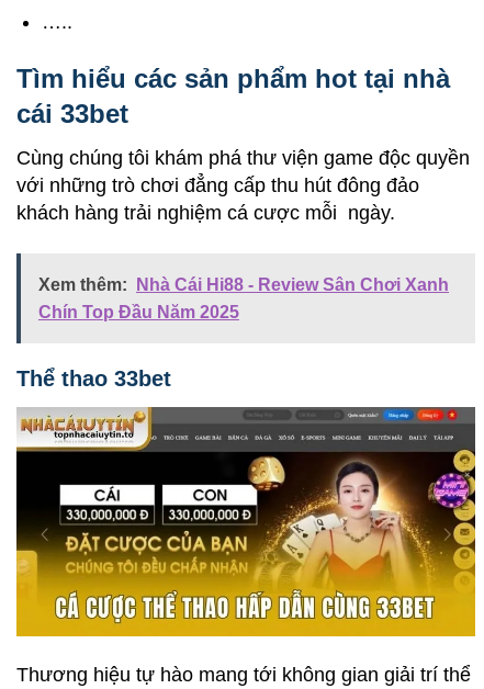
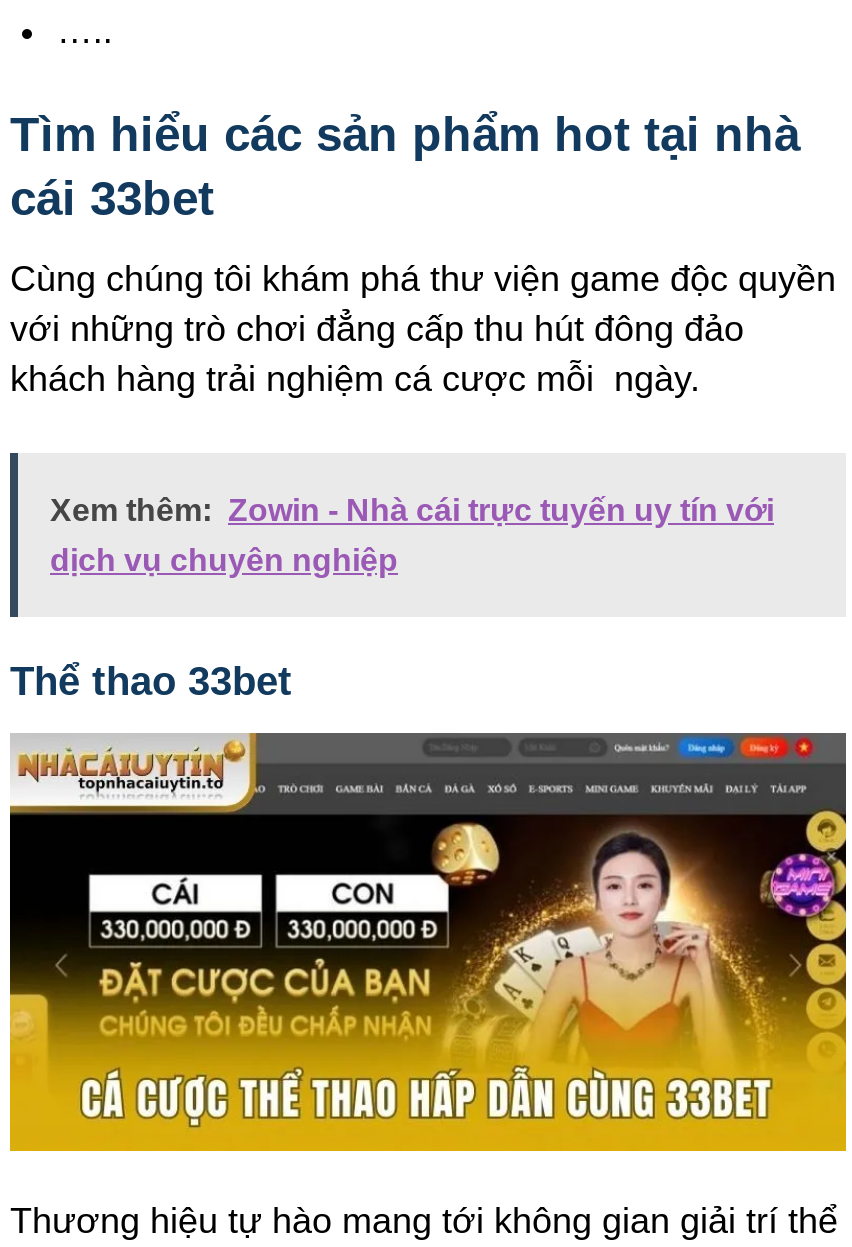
- Xem thêm: Nhà Cái Hi88 - Review Sân Chơi Xanh
+ Xem thêm: Zowin - Nhà cái trực tuyến uy tín với

- Chín Top Đầu Năm 2025
+ dịch vụ chuyên nghiệp
